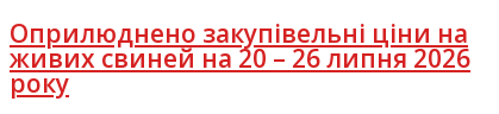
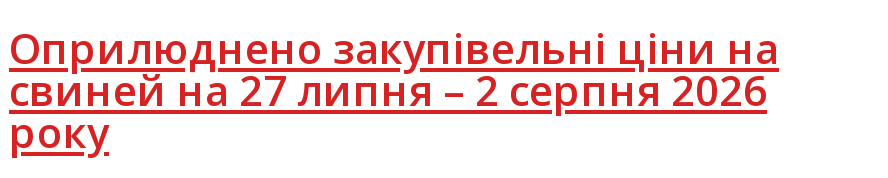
- живих свиней на 20 – 26 липня 2026
+ свиней на 27 липня – 2 серпня 2026
